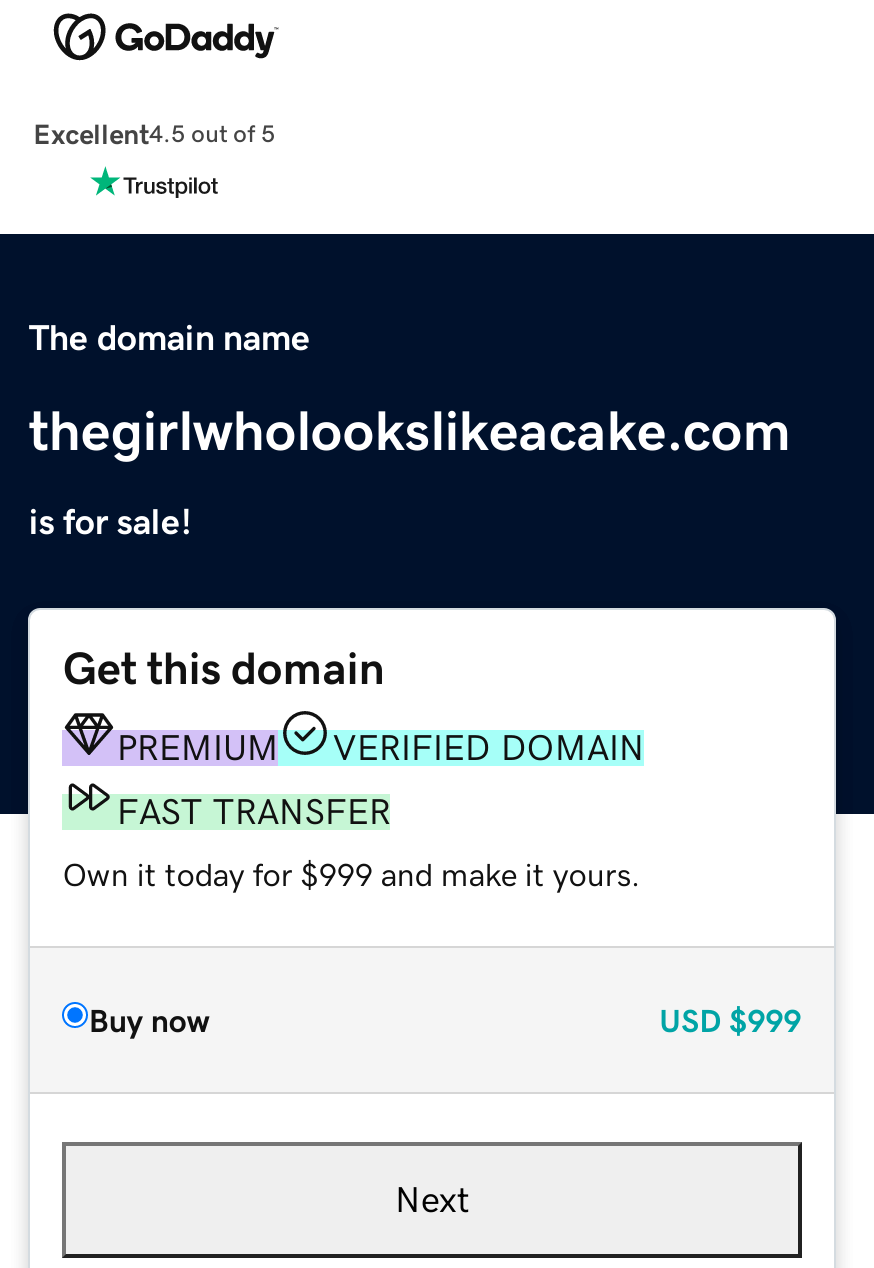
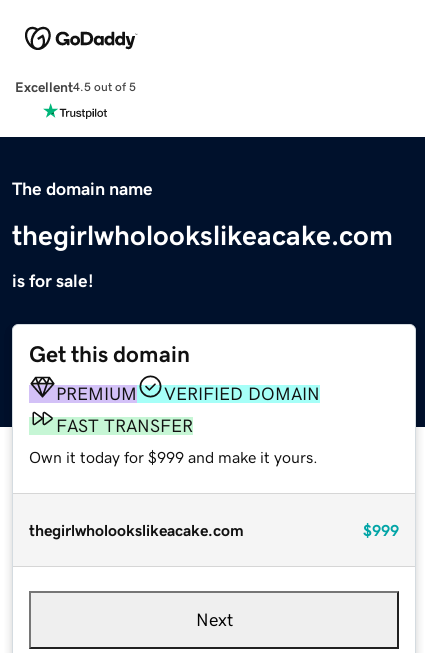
- Buy now
- USD $999
+ thegirlwholookslikeacake.com
+ $999
